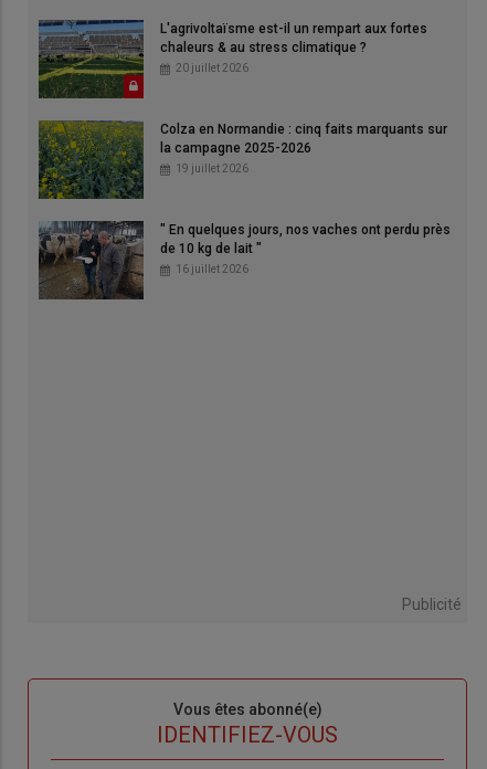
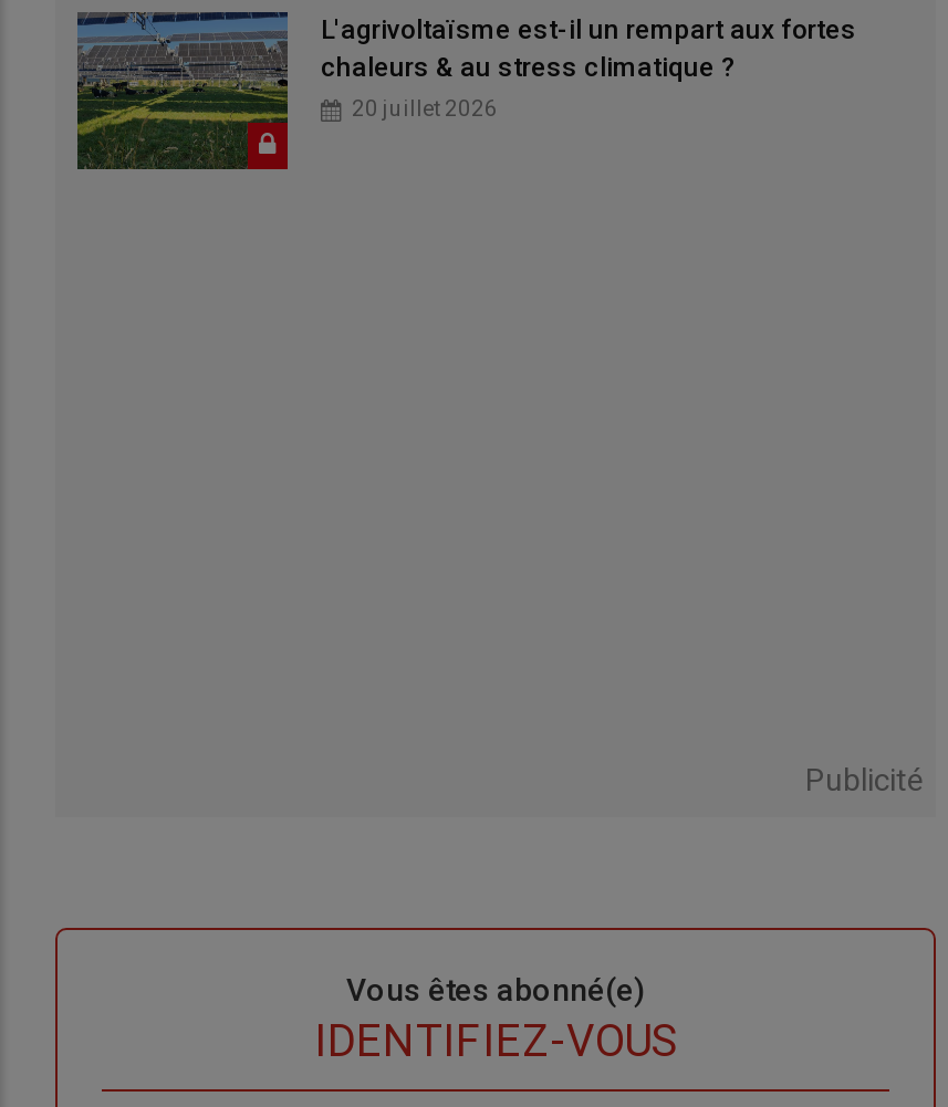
- [image]
- Colza en Normandie : cinq faits marquants sur
- la campagne 2025-2026
- 19 juillet 2026

- [image]
- " En quelques jours, nos vaches ont perdu près
- de 10 kg de lait "
- 16 juillet 2026
